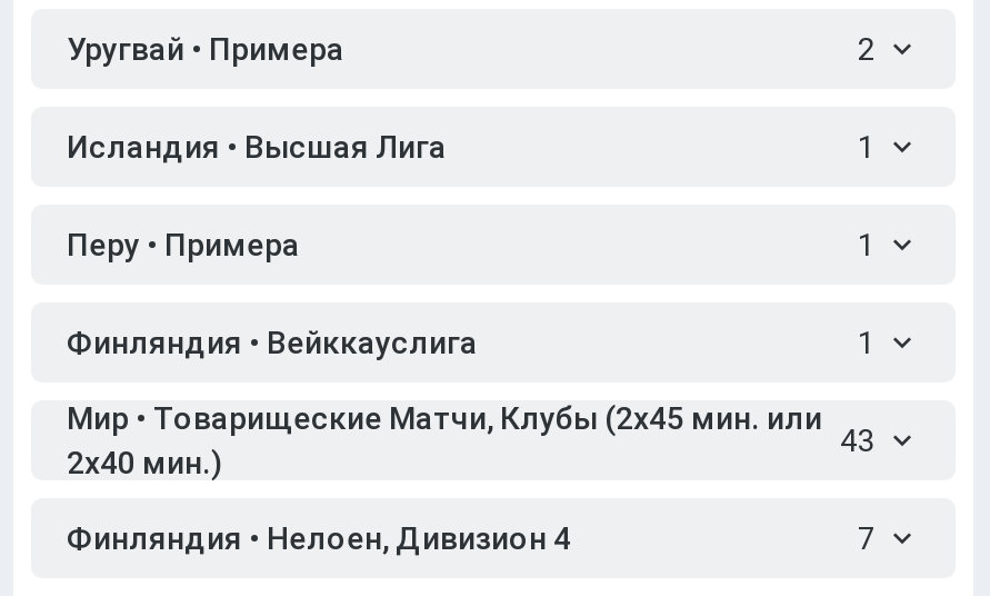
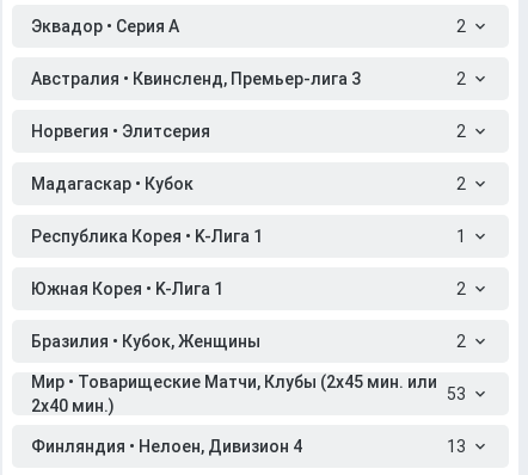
- Уругвай • Примера
+ Эквадор • Серия A

- Исландия • Высшая Лига
+ Австралия • Квинсленд, Премьер-лига 3
+ 2
+ Норвегия • Элитсерия
+ 2
+ Мадагаскар • Кубок
+ 2
+ Республика Корея • K-Лига 1

- Перу • Примера
- 1
+ Южная Корея • K-Лига 1
+ 2

- Финляндия • Вейккауслига
- 1
+ Бразилия • Кубок, Женщины
+ 2

- 43
+ 53

- 7
+ 13
